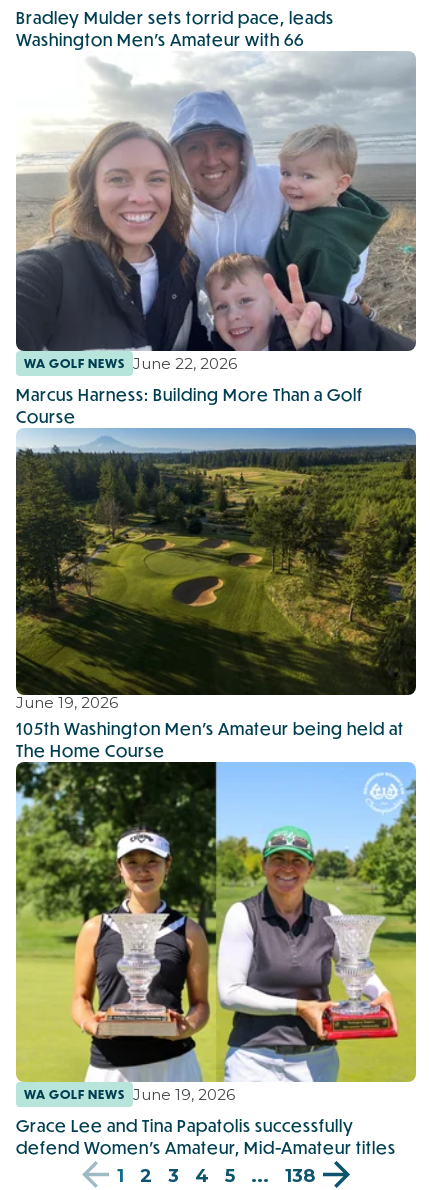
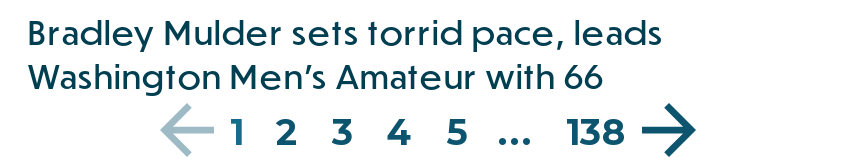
- [image]
- WA GOLF NEWS June 22, 2026
- Marcus Harness: Building More Than a Golf
- Course

- [image]
- June 19, 2026
- 105th Washington Men's Amateur being held at
- The Home Course

- [image]
- WA GOLF NEWS June 19, 2026
- Grace Lee and Tina Papatolis successfully
- defend Women’s Amateur, Mid-Amateur titles
